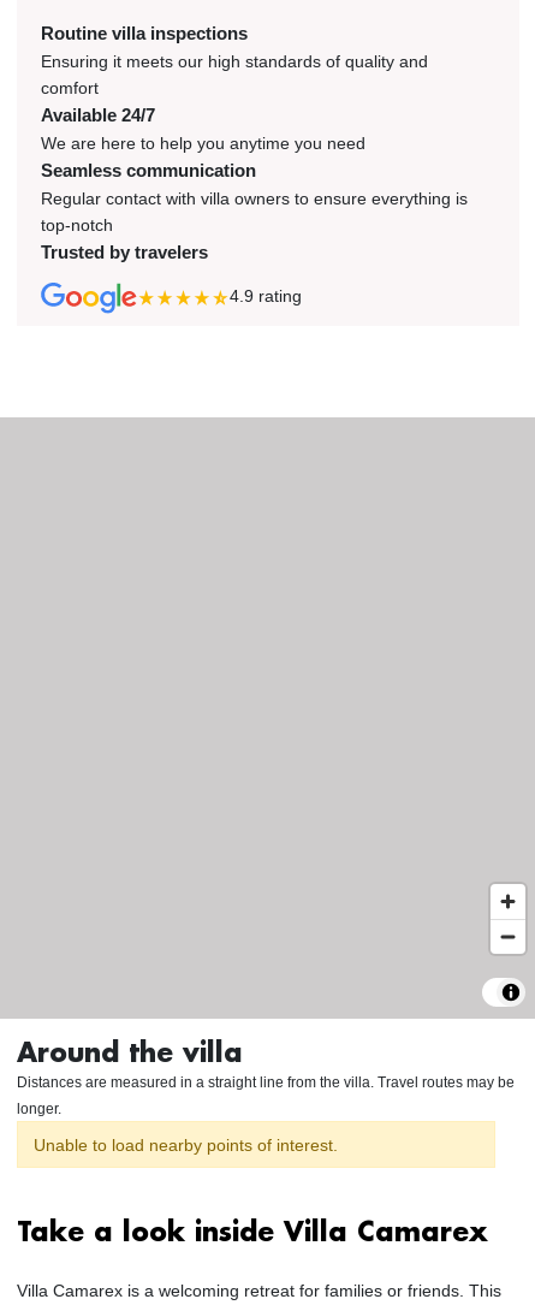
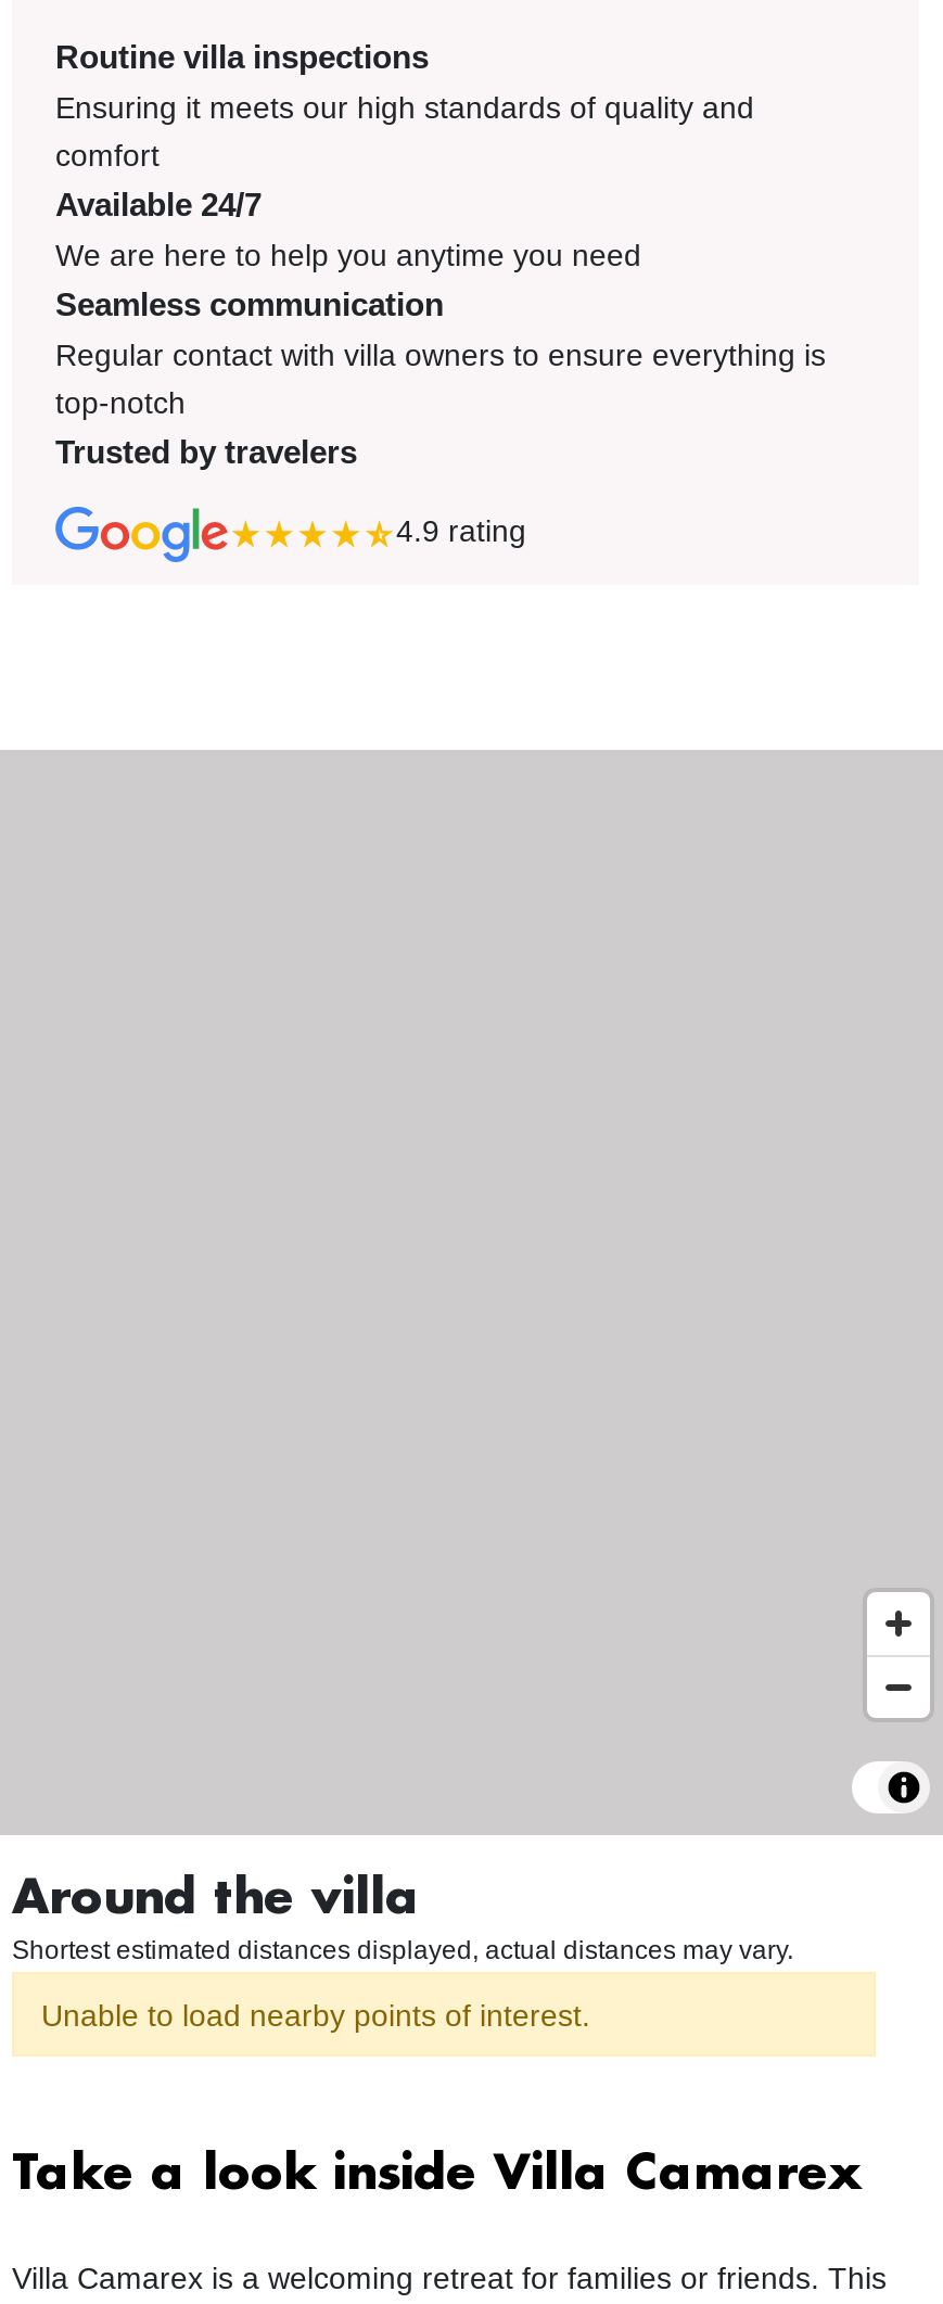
- Distances are measured in a straight line from the villa. Travel routes may be
- longer.
+ Shortest estimated distances displayed, actual distances may vary.
